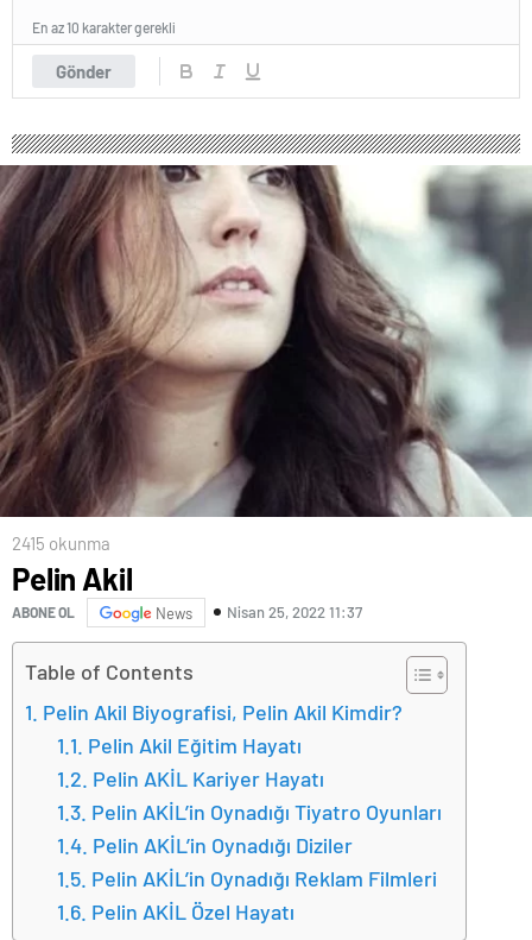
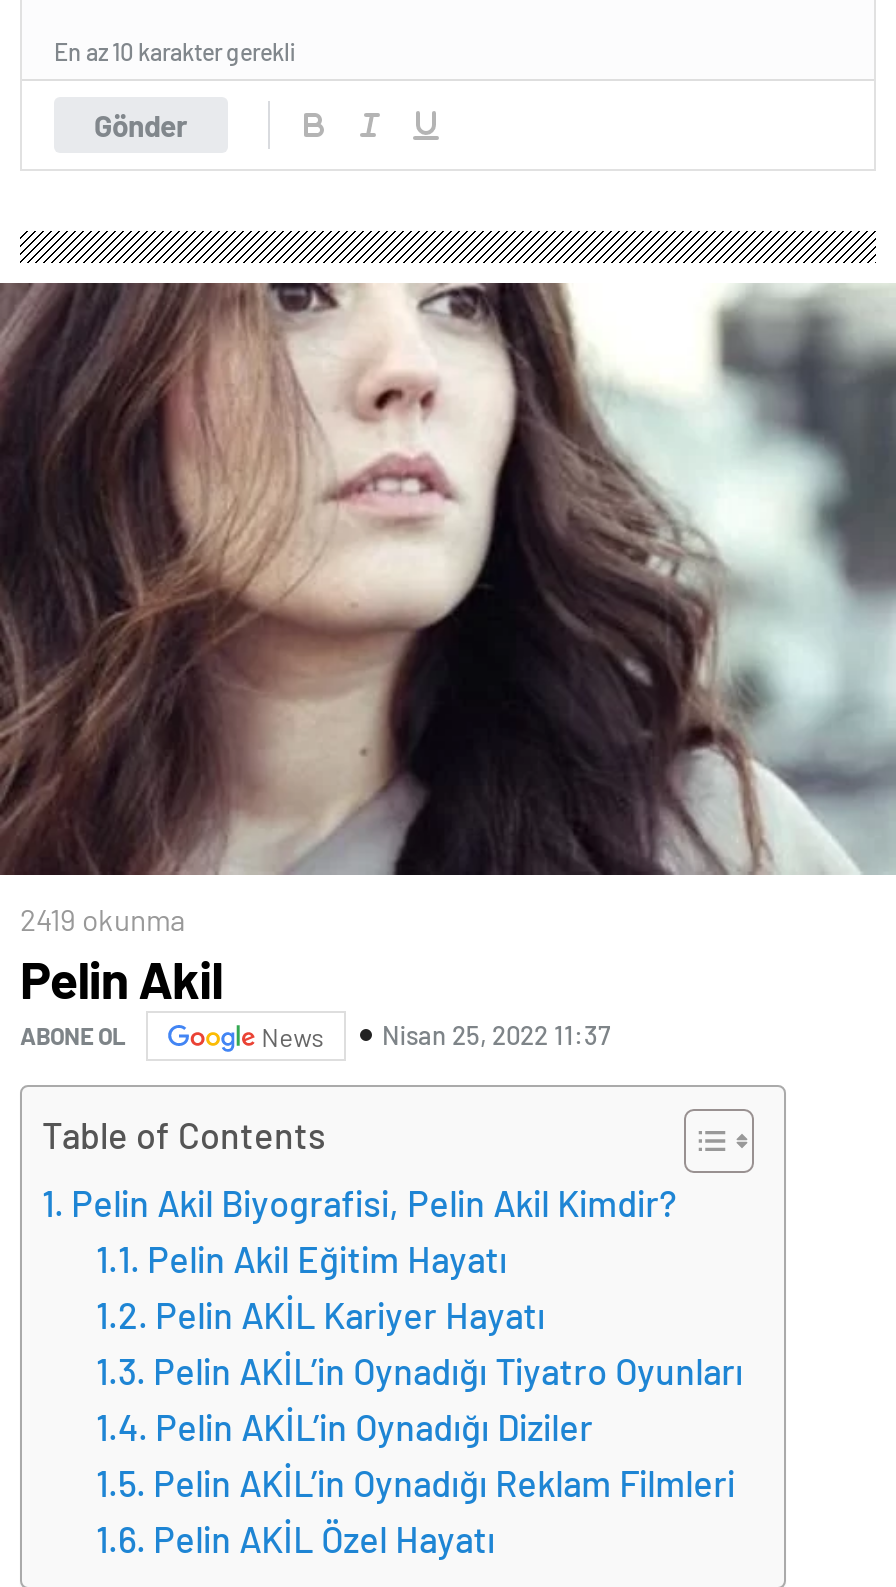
- 2415 okunma
+ 2419 okunma
